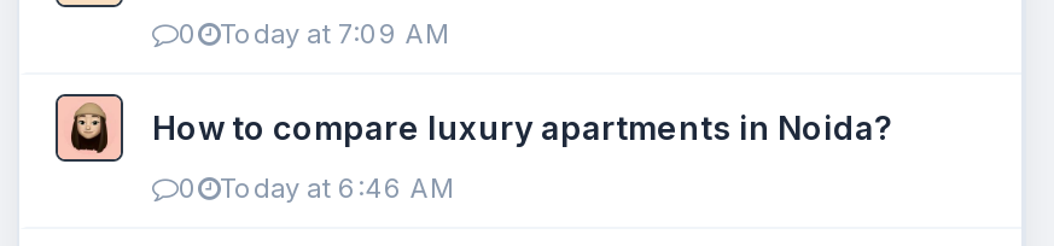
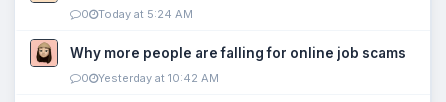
- 0 Today at 7:09 AM
+ 0 Today at 5:24 AM

- How to compare luxury apartments in Noida?
+ Why more people are falling for online job scams

- Today at 6:46 AM
+ Yesterday at 10:42 AM
